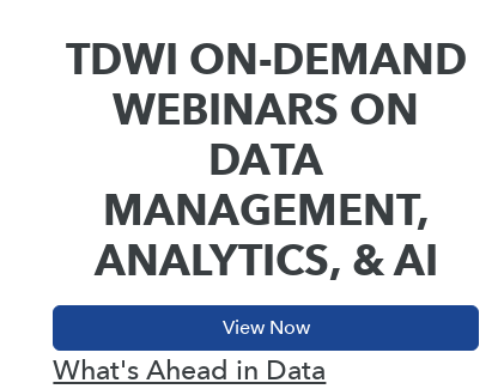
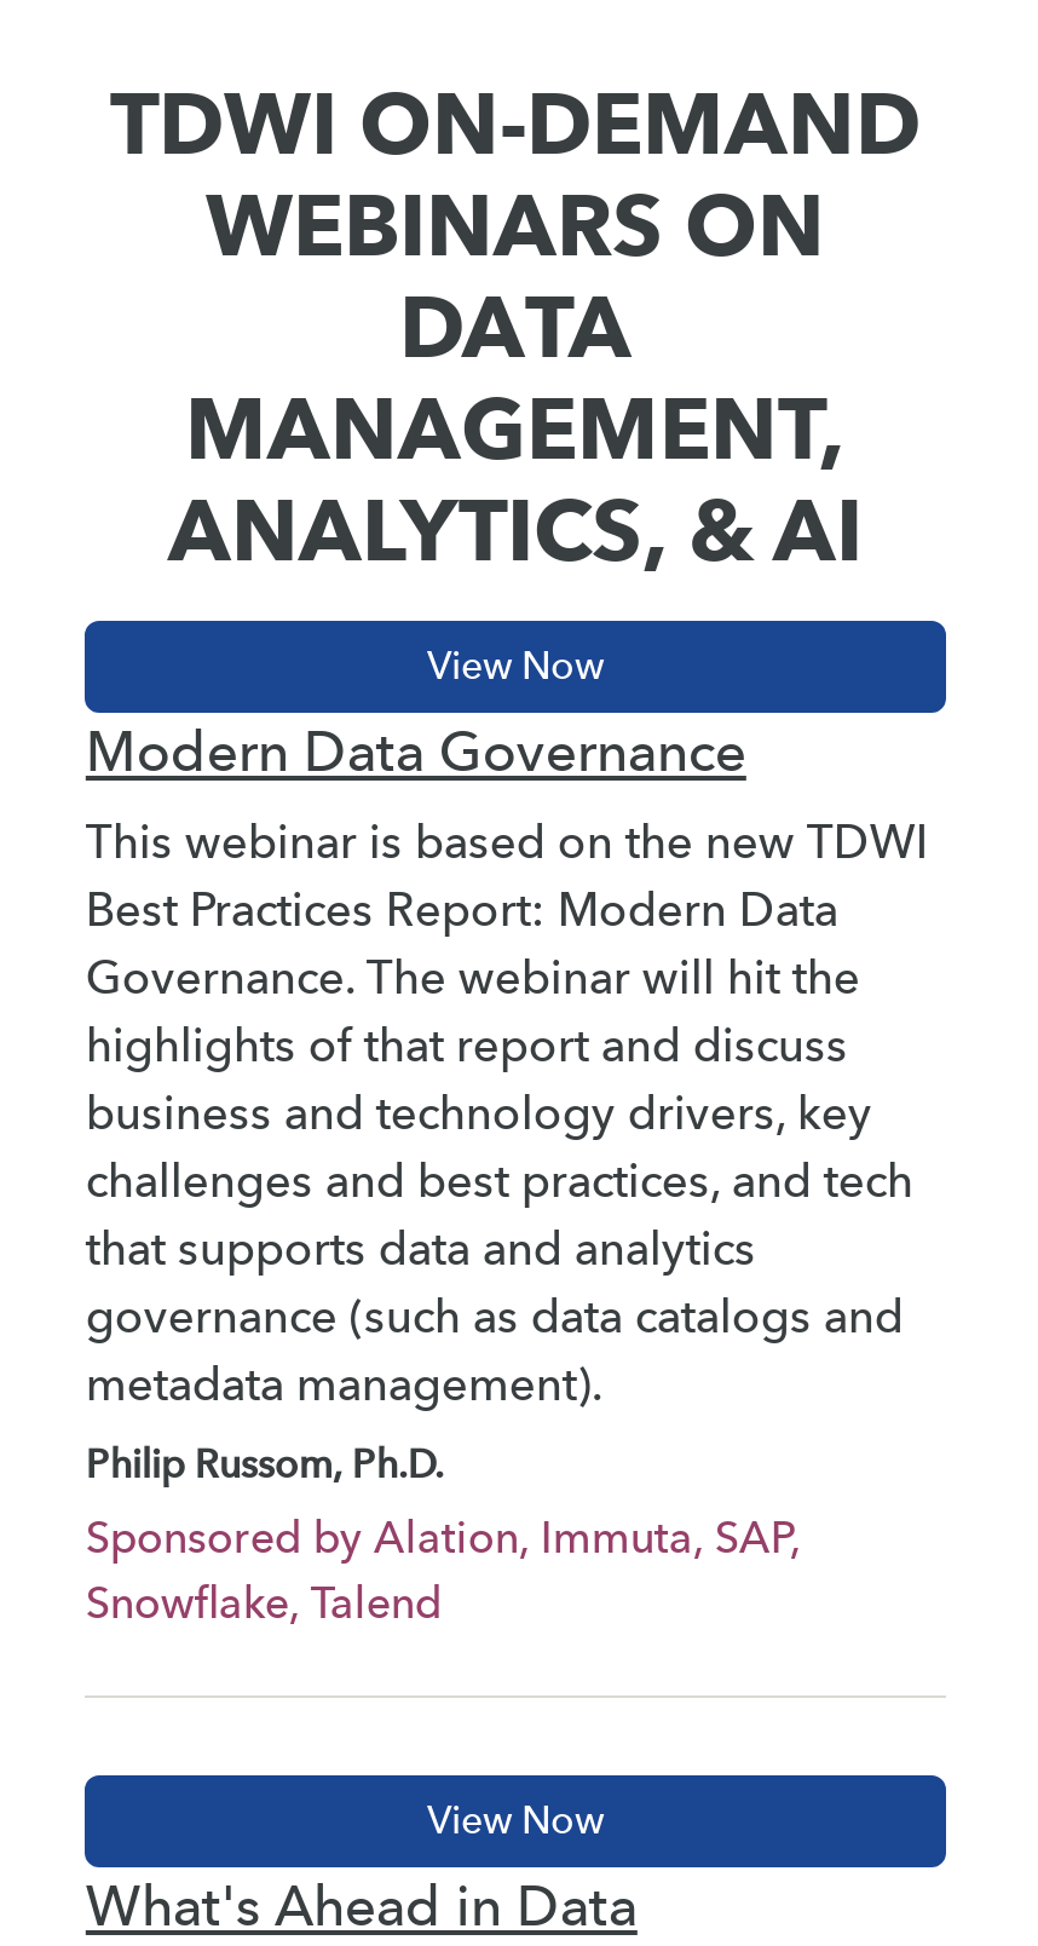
+ Modern Data Governance
+ This webinar is based on the new TDWI
+ Best Practices Report: Modern Data
+ Governance. The webinar will hit the
+ highlights of that report and discuss
+ business and technology drivers, key
+ challenges and best practices, and tech
+ that supports data and analytics
+ governance (such as data catalogs and
+ metadata management).
+ Philip Russom, Ph.D.
+ Sponsored by Alation, Immuta, SAP,
+ Snowflake, Talend
